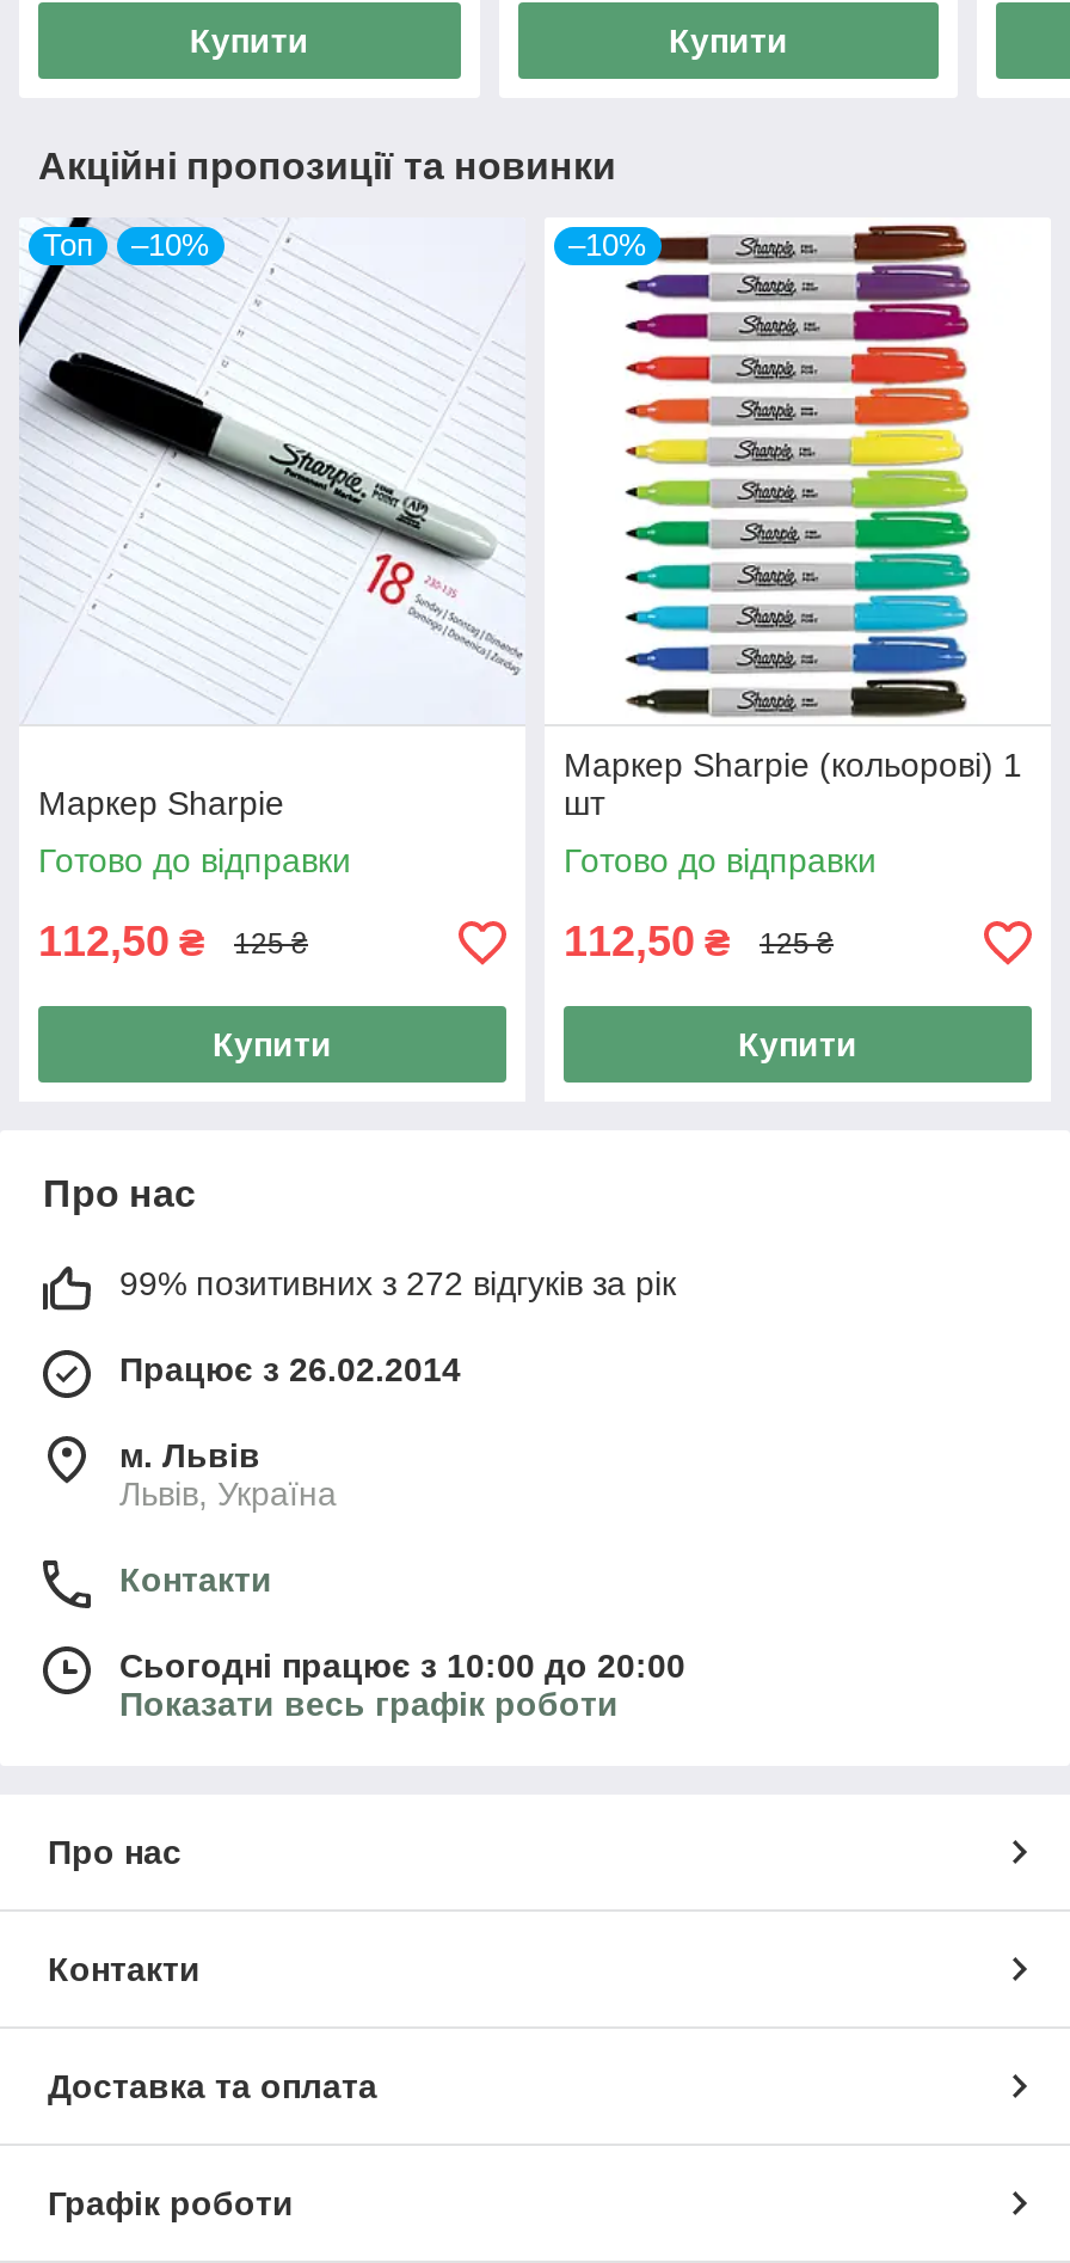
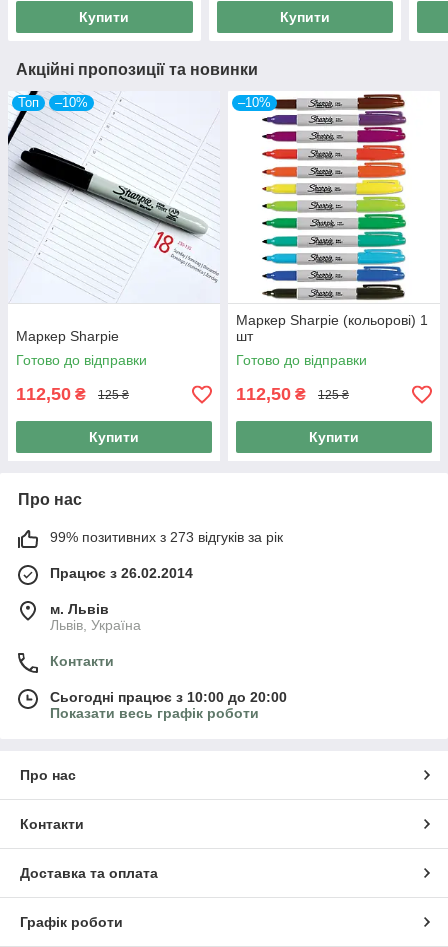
- 99% позитивних з 272 відгуків за рік
+ 99% позитивних з 273 відгуків за рік
